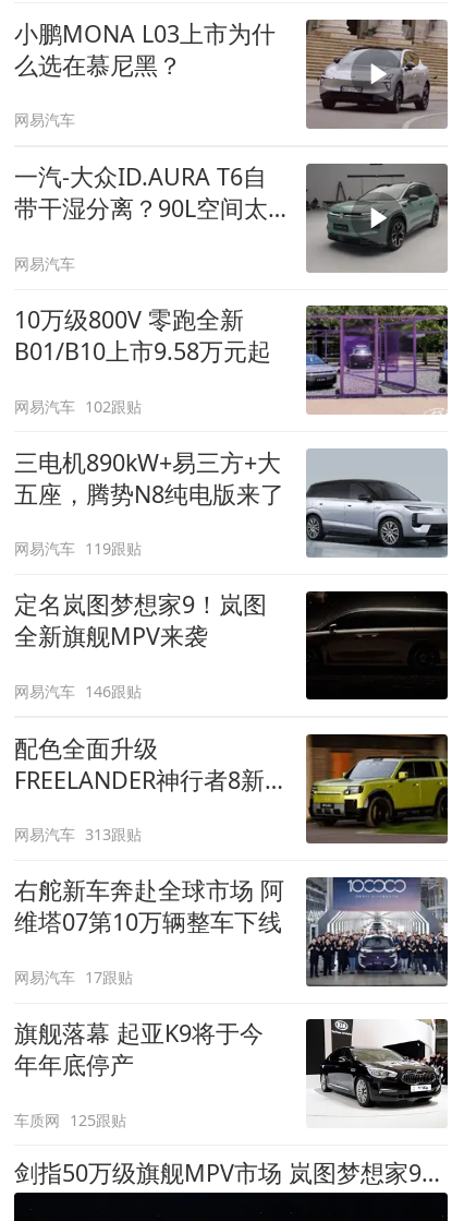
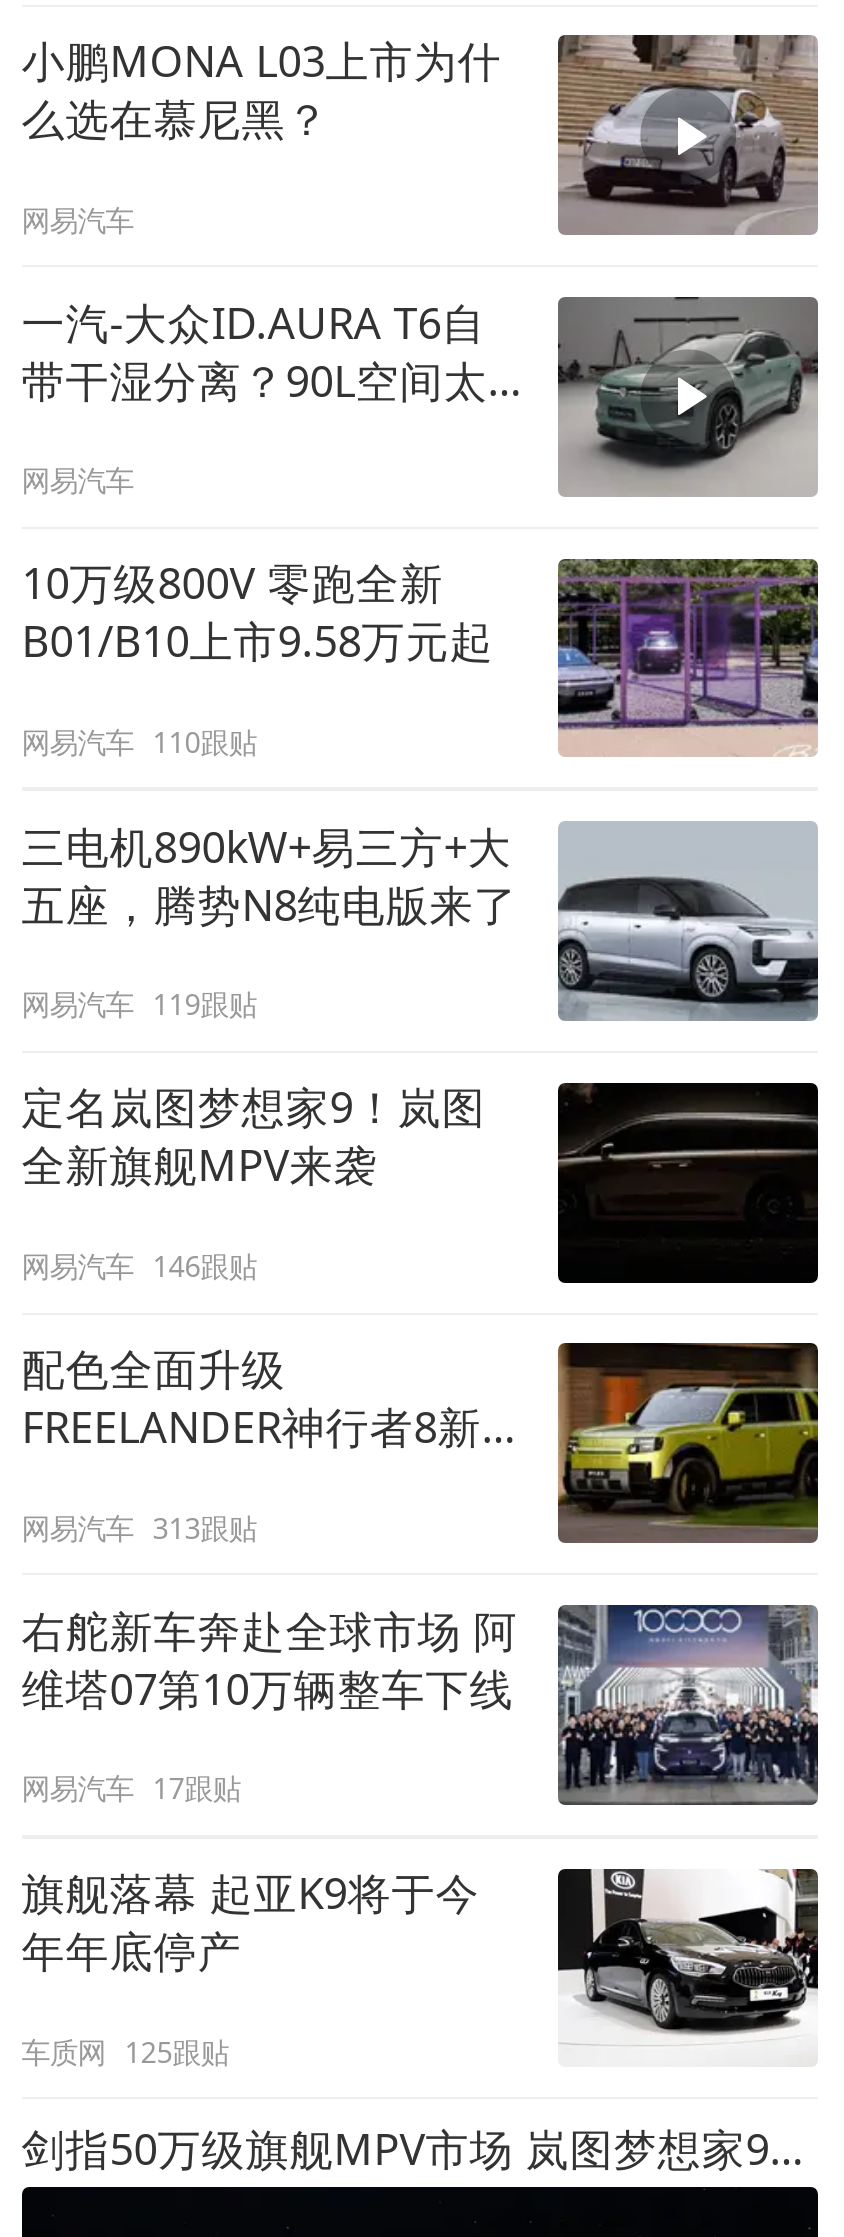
- 网易汽车 102跟贴
+ 网易汽车 110跟贴
